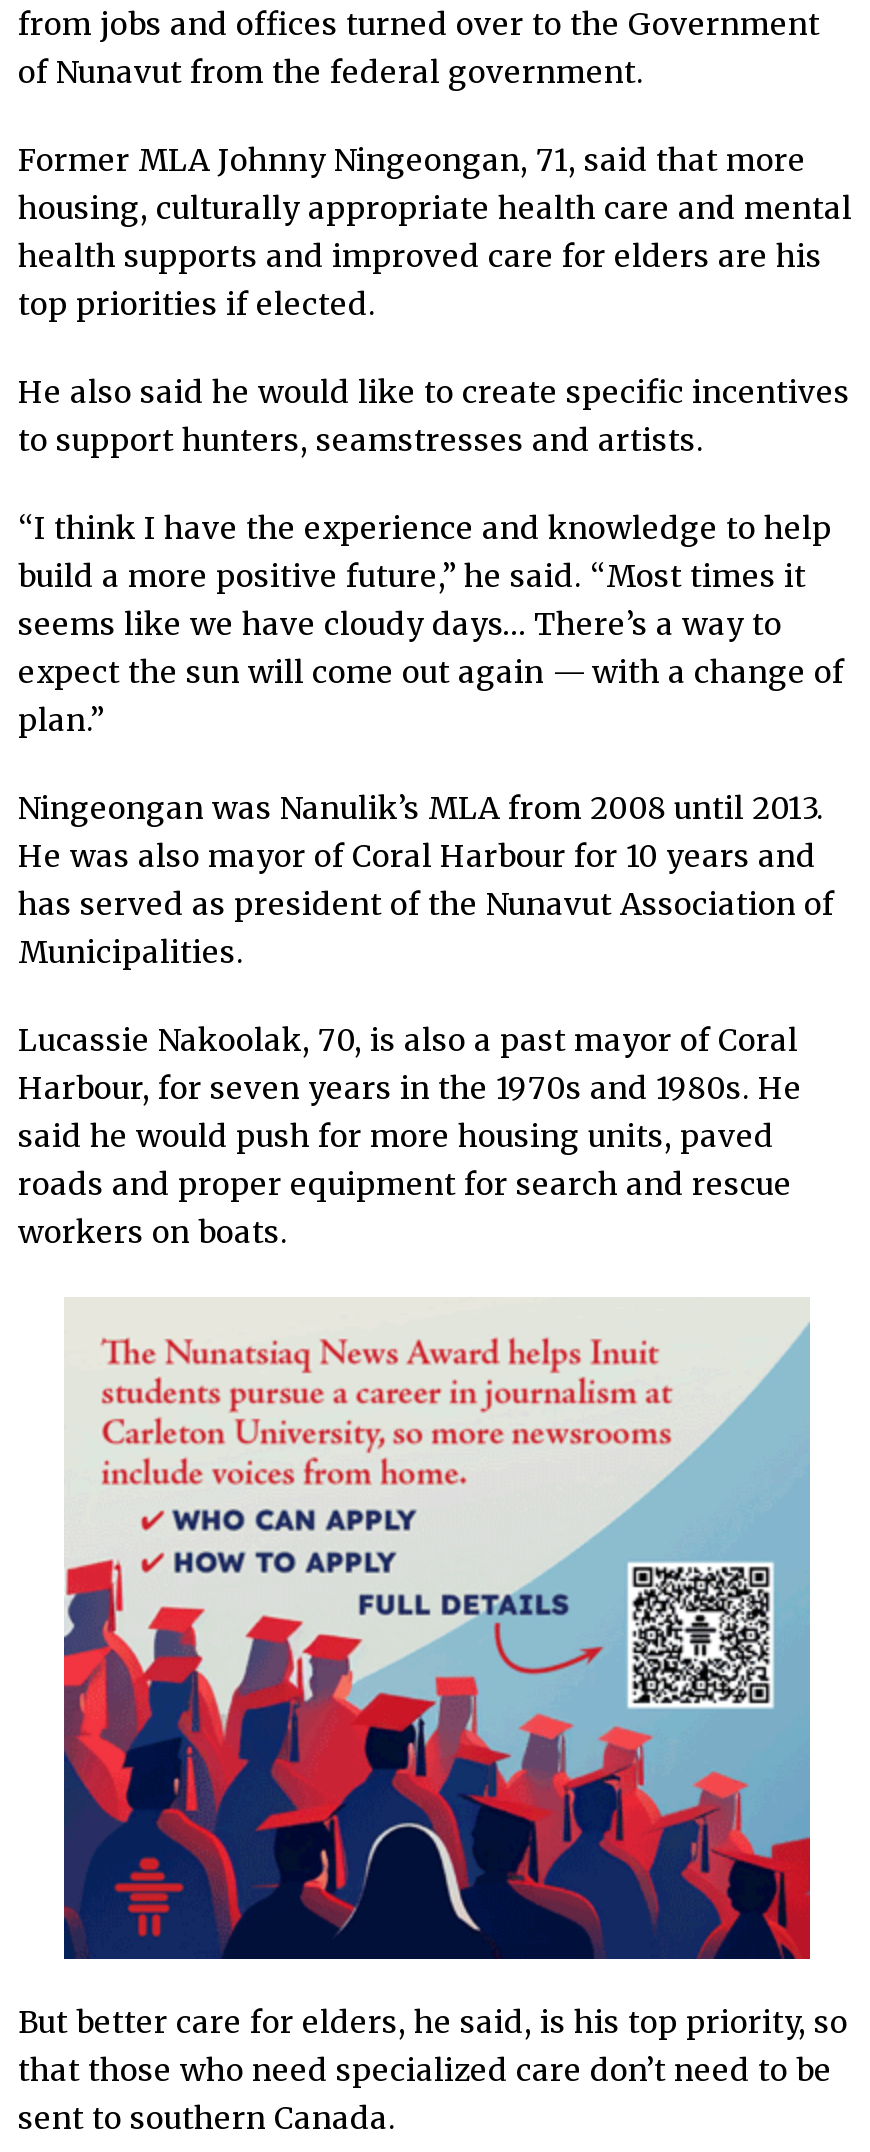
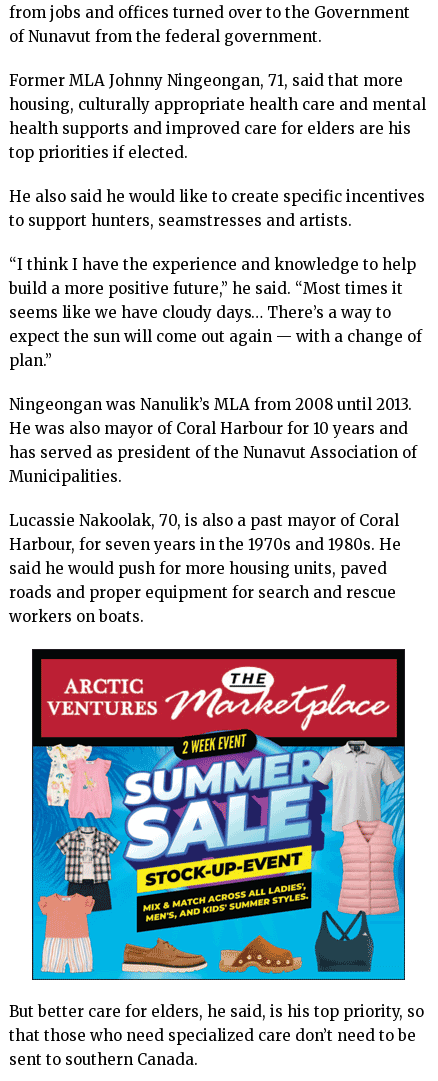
- [image]
+ [image]
